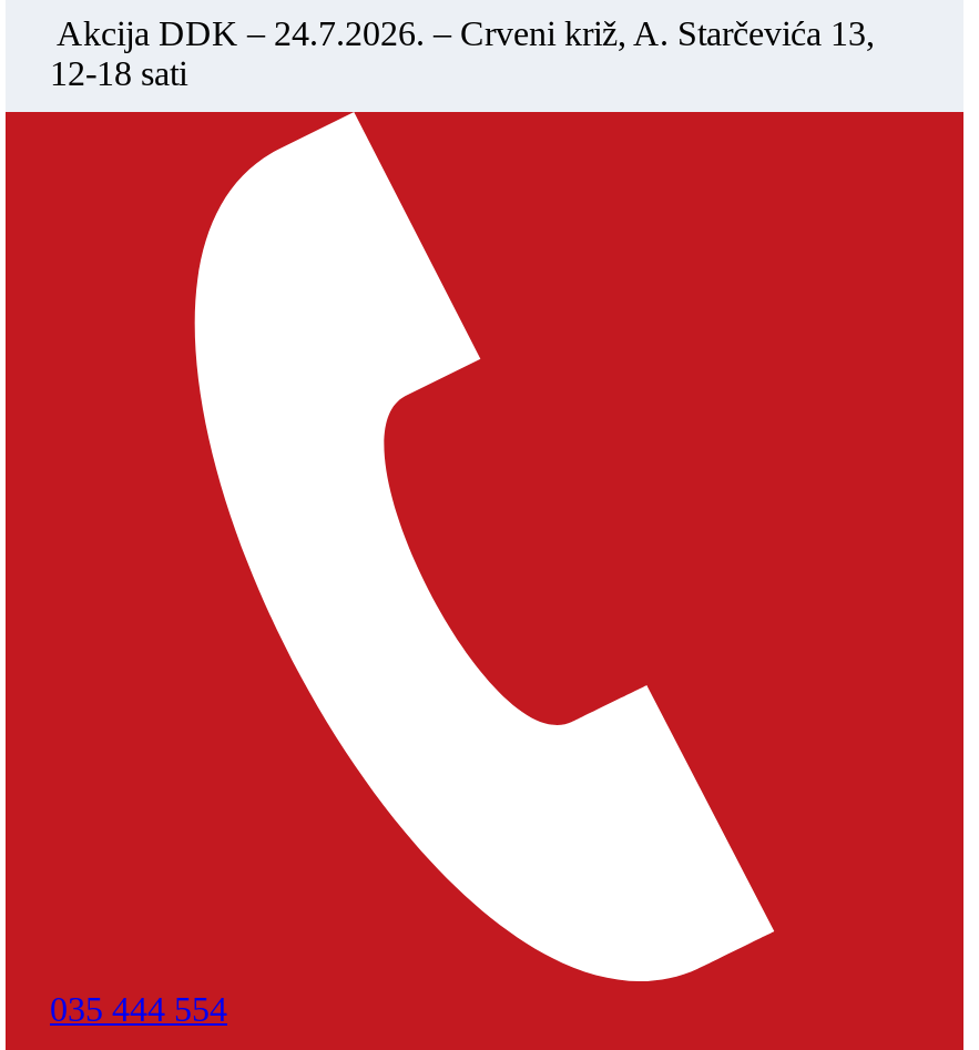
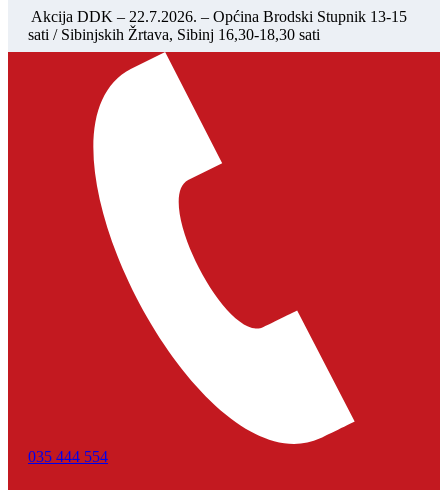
- Akcija DDK – 24.7.2026. – Crveni križ, A. Starčevića 13,
- 12-18 sati
+ Akcija DDK – 22.7.2026. – Općina Brodski Stupnik 13-15
+ sati / Sibinjskih Žrtava, Sibinj 16,30-18,30 sati
